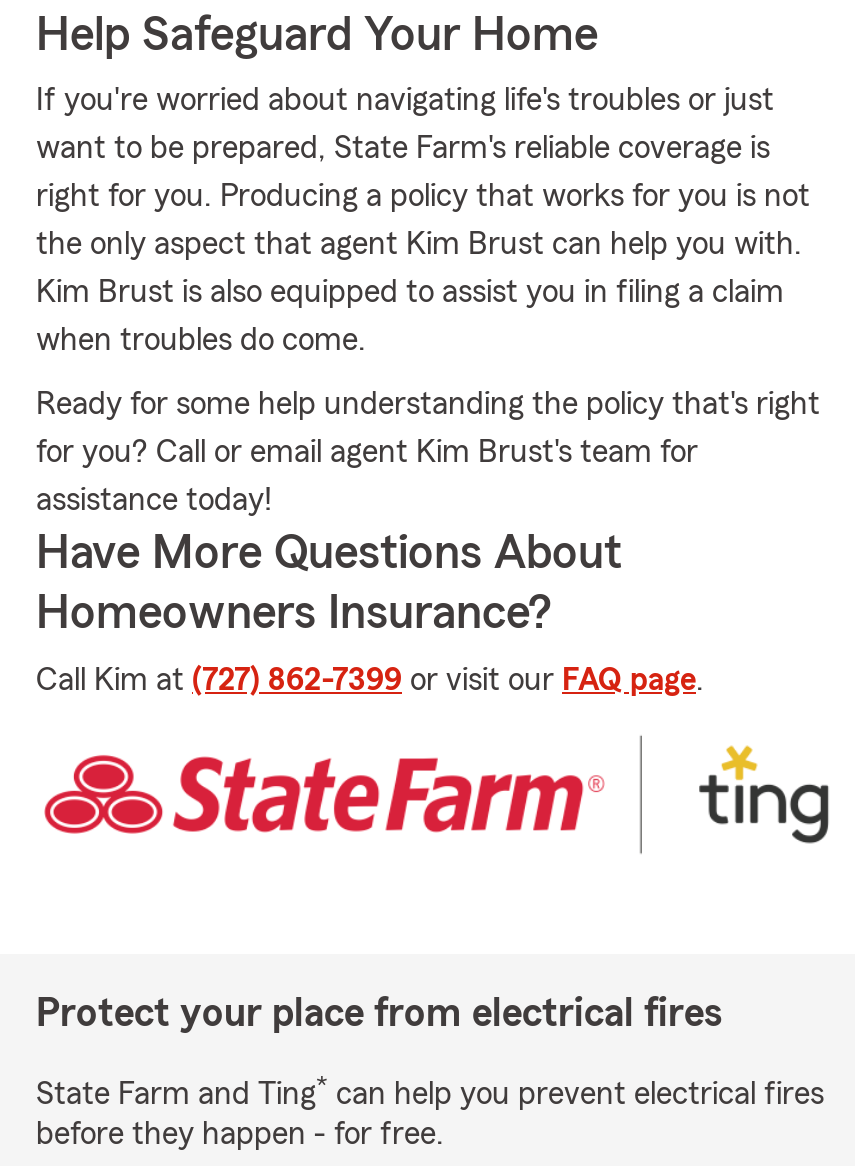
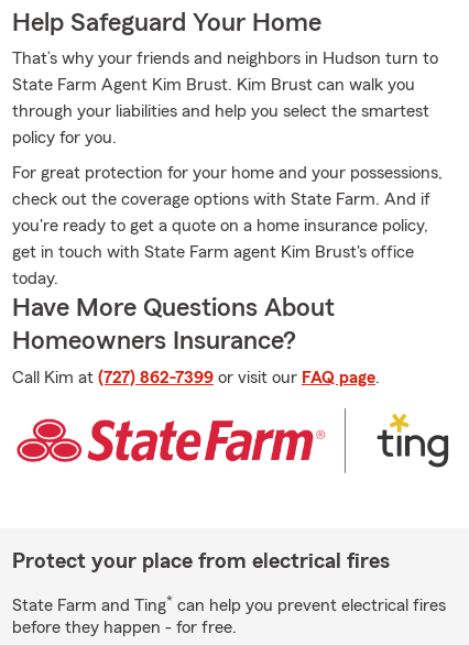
- If you're worried about navigating life's troubles or just
+ That’s why your friends and neighbors in Hudson turn to

- want to be prepared, State Farm's reliable coverage is
+ State Farm Agent Kim Brust. Kim Brust can walk you

- right for you. Producing a policy that works for you is not
+ through your liabilities and help you select the smartest

- the only aspect that agent Kim Brust can help you with.
+ policy for you.

- Kim Brust is also equipped to assist you in filing a claim
+ For great protection for your home and your possessions,

- when troubles do come.
+ check out the coverage options with State Farm. And if

- Ready for some help understanding the policy that's right
+ you're ready to get a quote on a home insurance policy,

- for you? Call or email agent Kim Brust's team for
+ get in touch with State Farm agent Kim Brust's office

- assistance today!
+ today.
